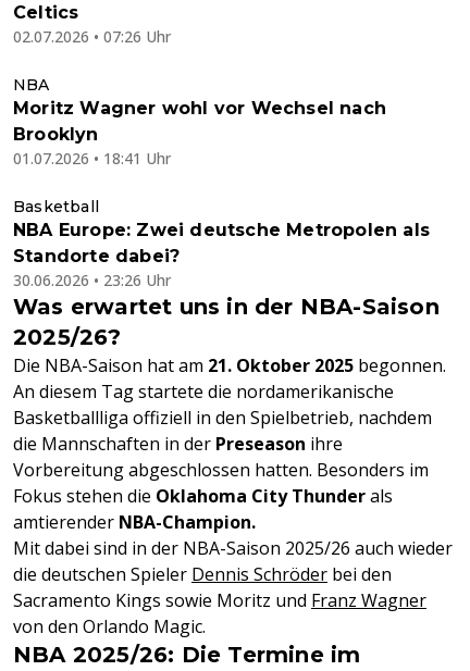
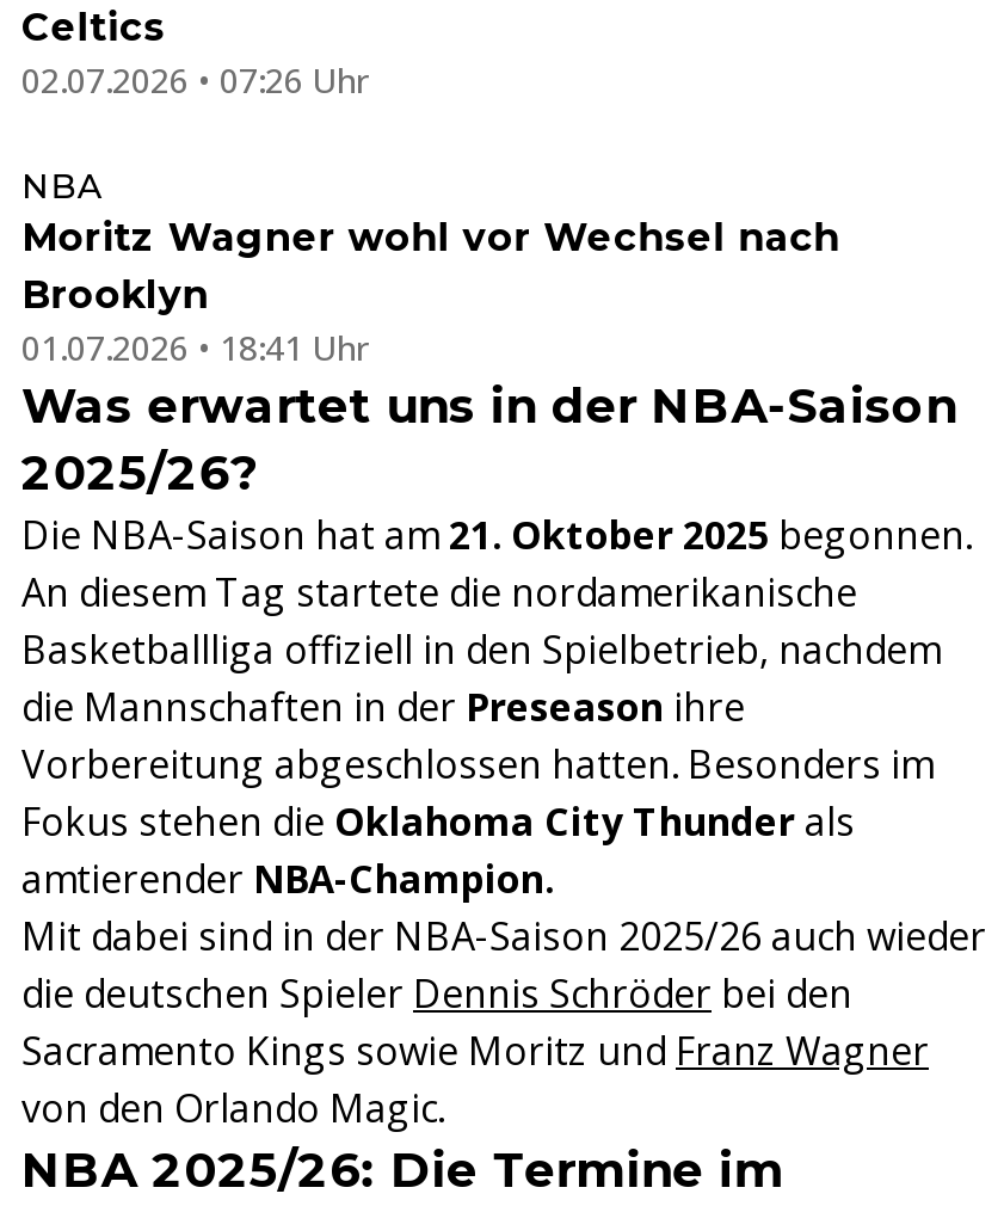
- Basketball
- NBA Europe: Zwei deutsche Metropolen als
- Standorte dabei?
- 30.06.2026 • 23:26 Uhr
